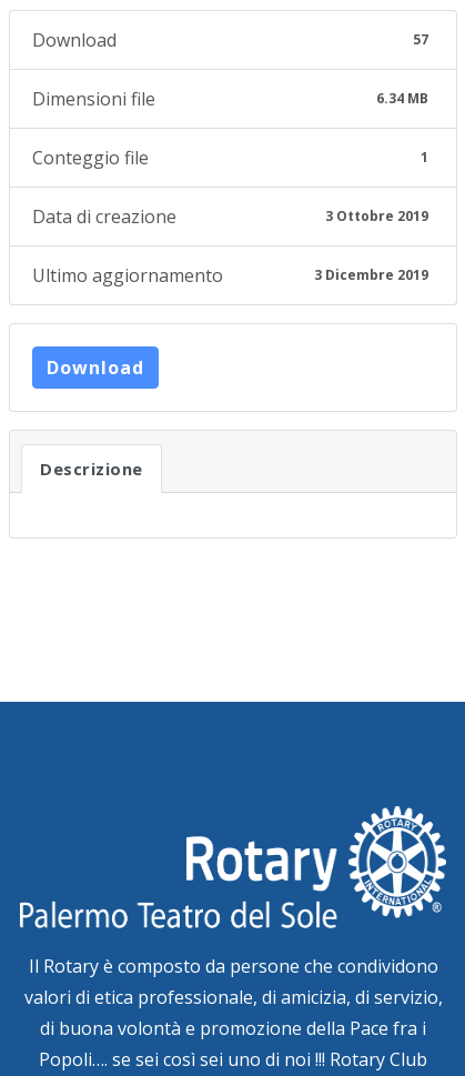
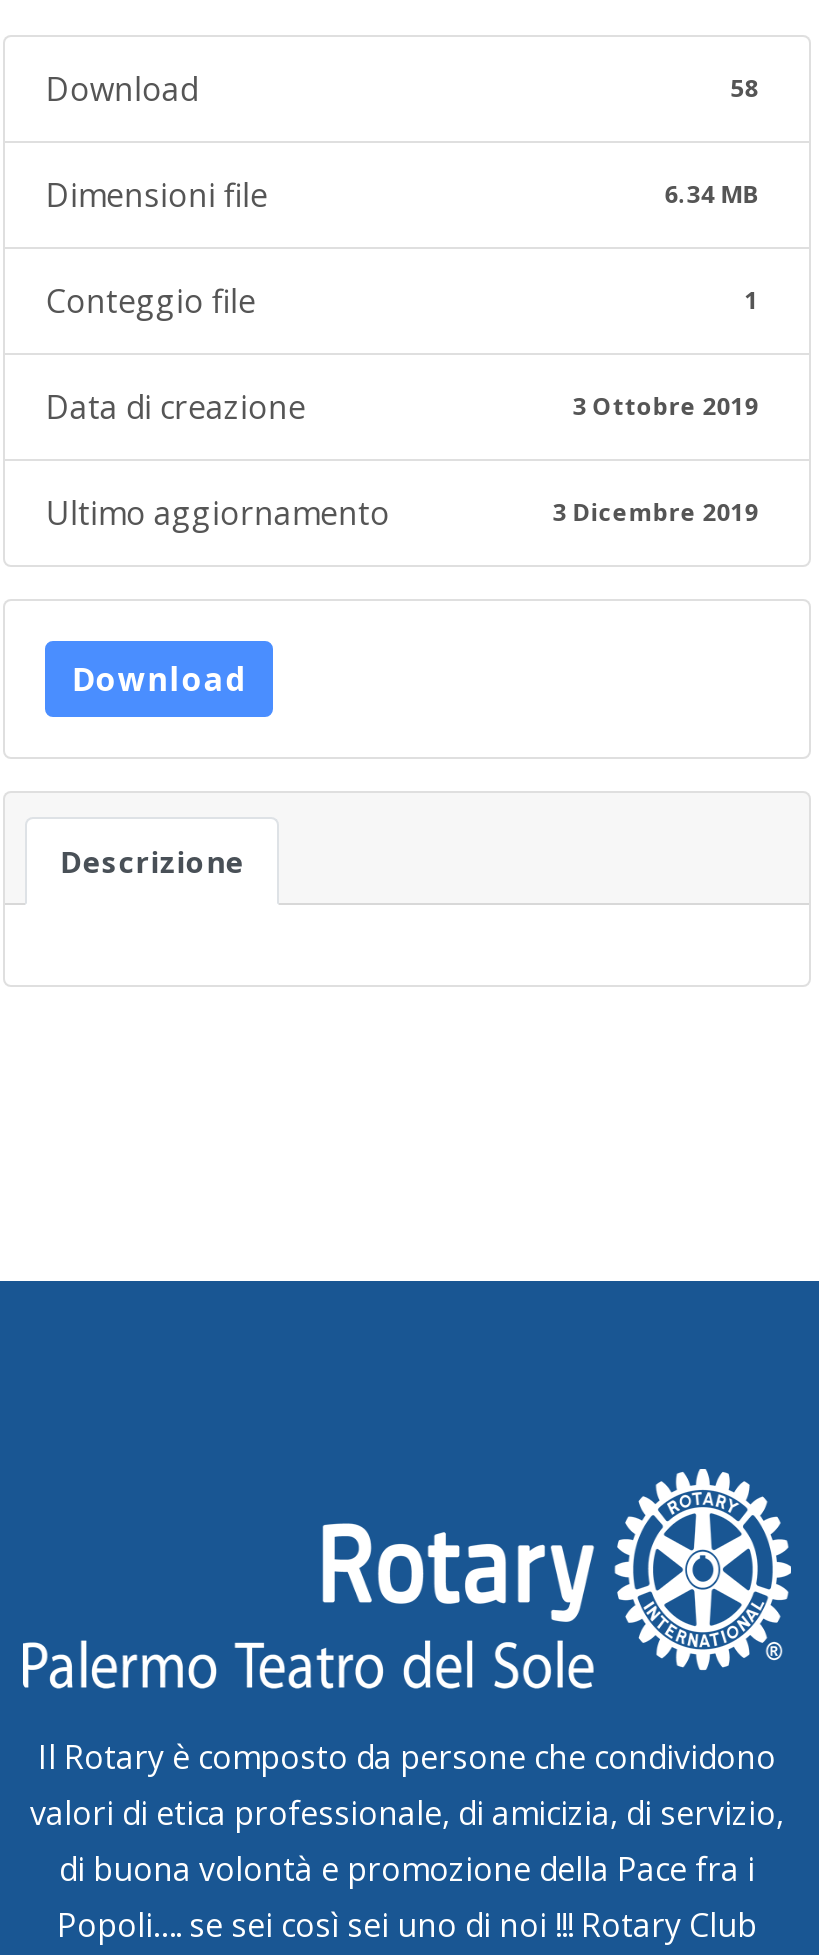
- 57
+ 58
